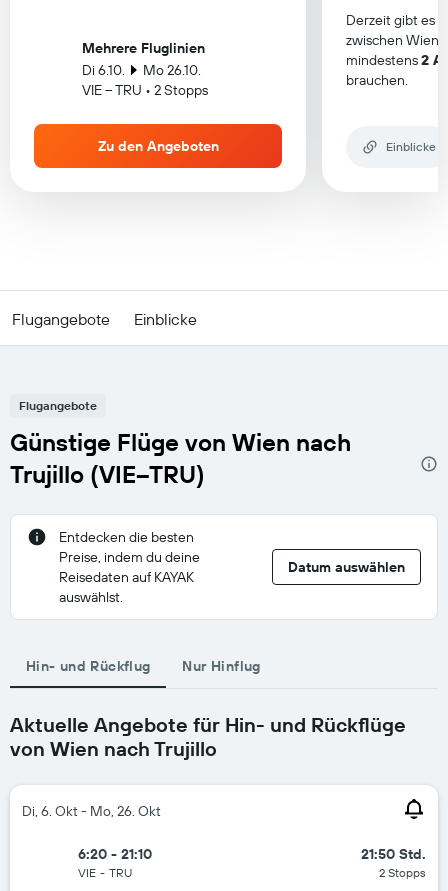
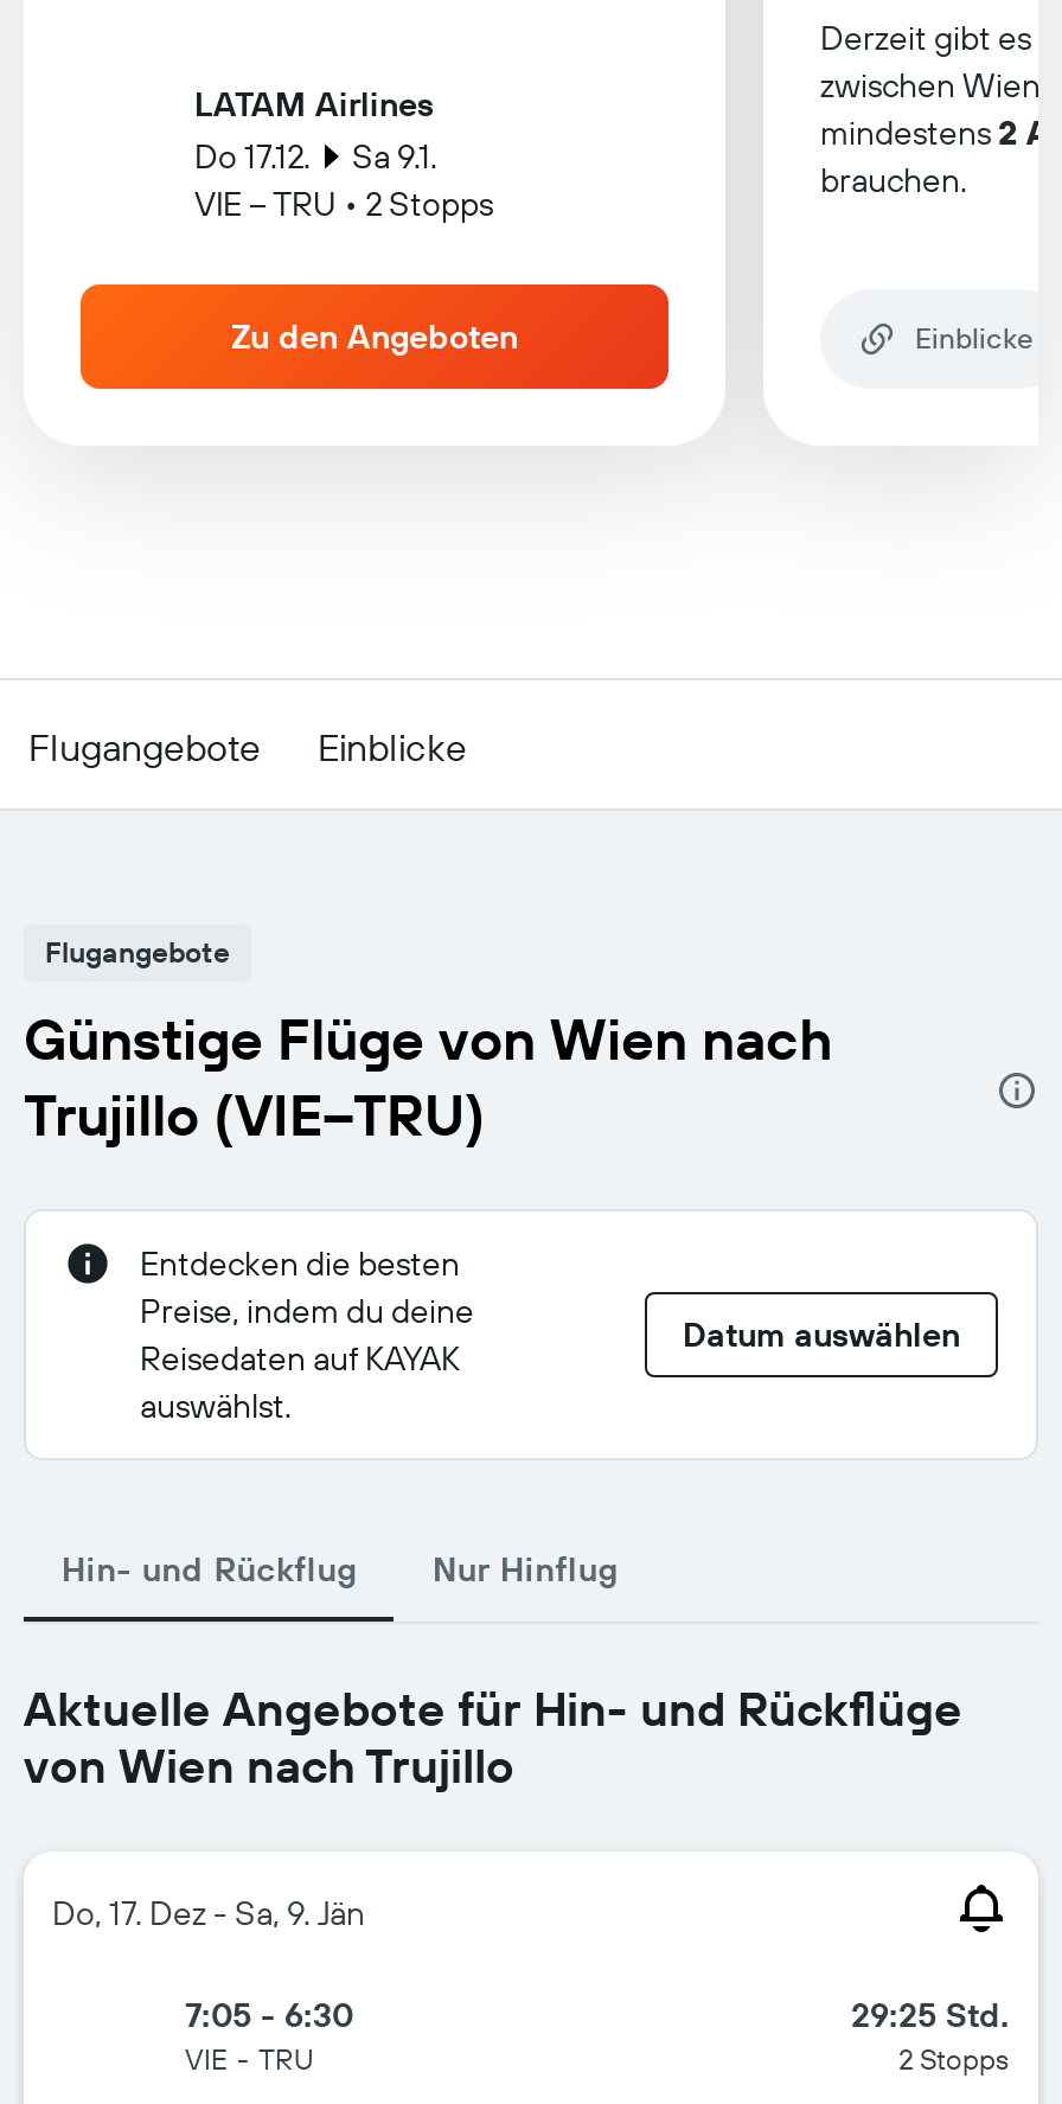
- Mehrere Fluglinien
- Di 6.10.
- Mo 26.10.
+ LATAM Airlines
+ Do 17.12.
+ Sa 9.1.

- Di, 6. Okt - Mo, 26. Okt
+ Do, 17. Dez - Sa, 9. Jän

- 6:20 - 21:10
+ 7:05 - 6:30

- 21:50 Std.
+ 29:25 Std.
